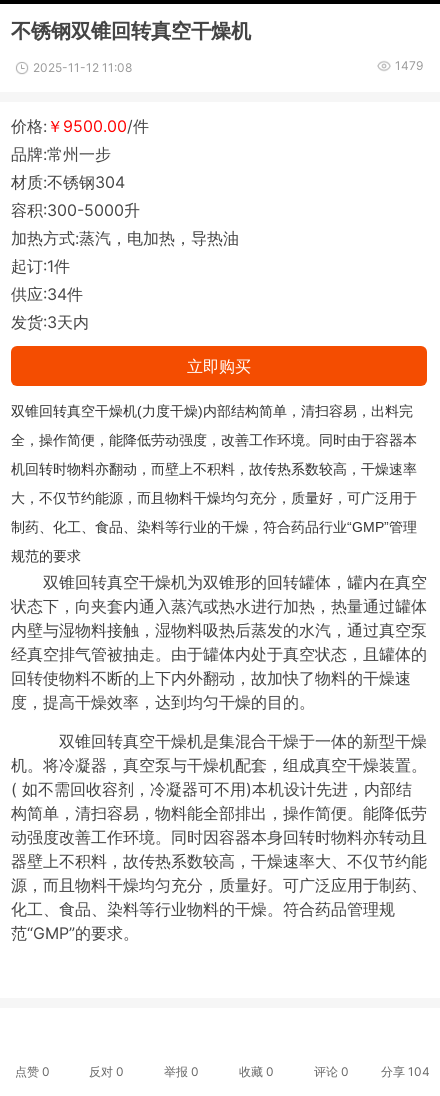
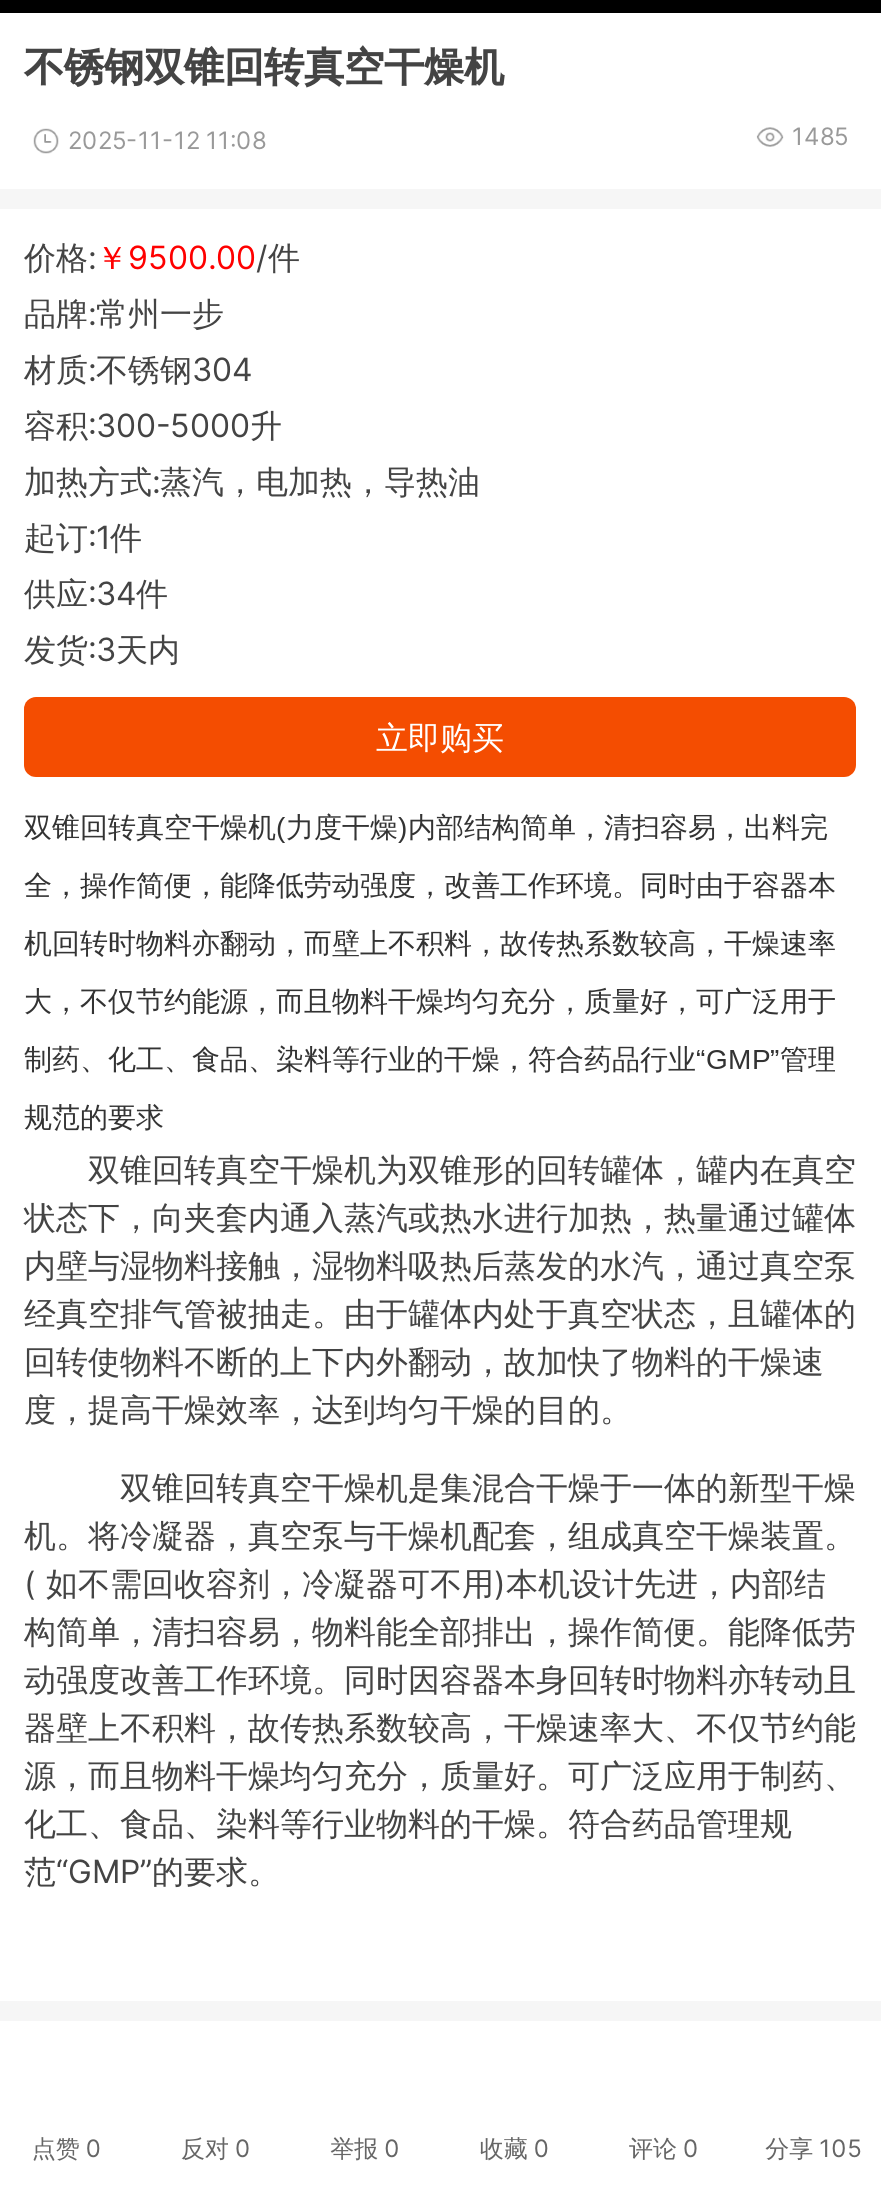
- 1479
+ 1485

- 分享104
+ 分享105
